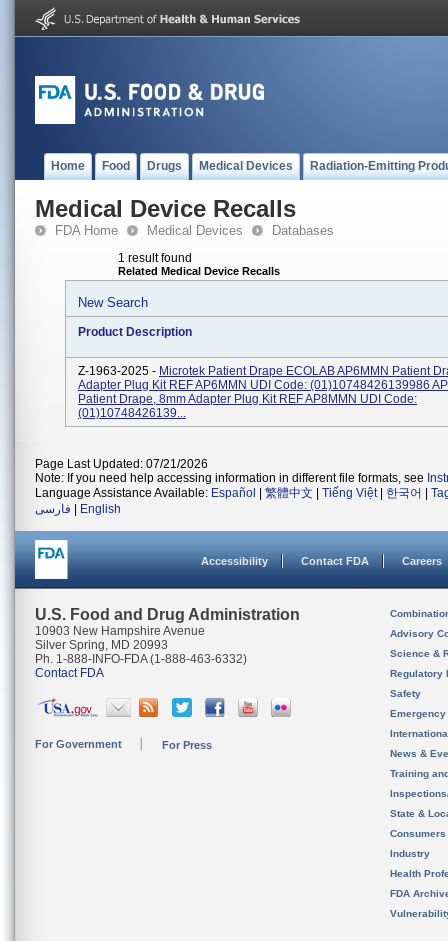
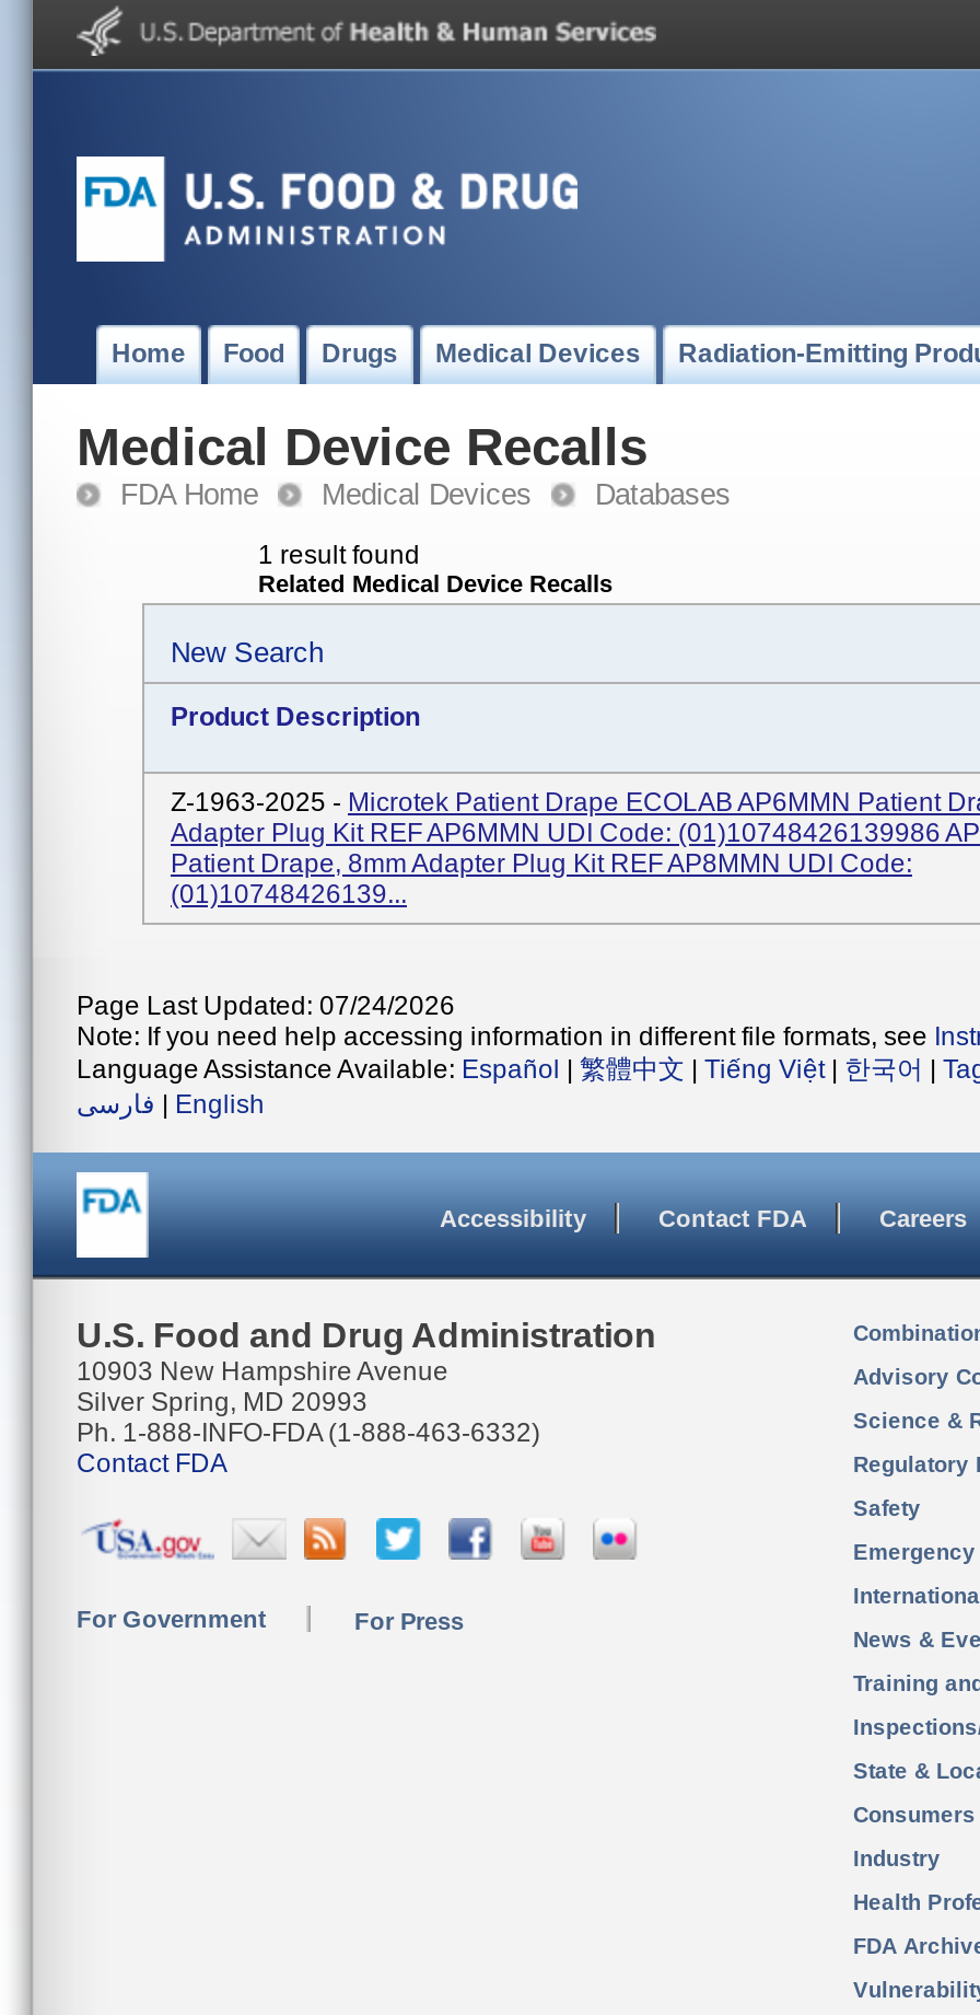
- Page Last Updated: 07/21/2026
+ Page Last Updated: 07/24/2026
